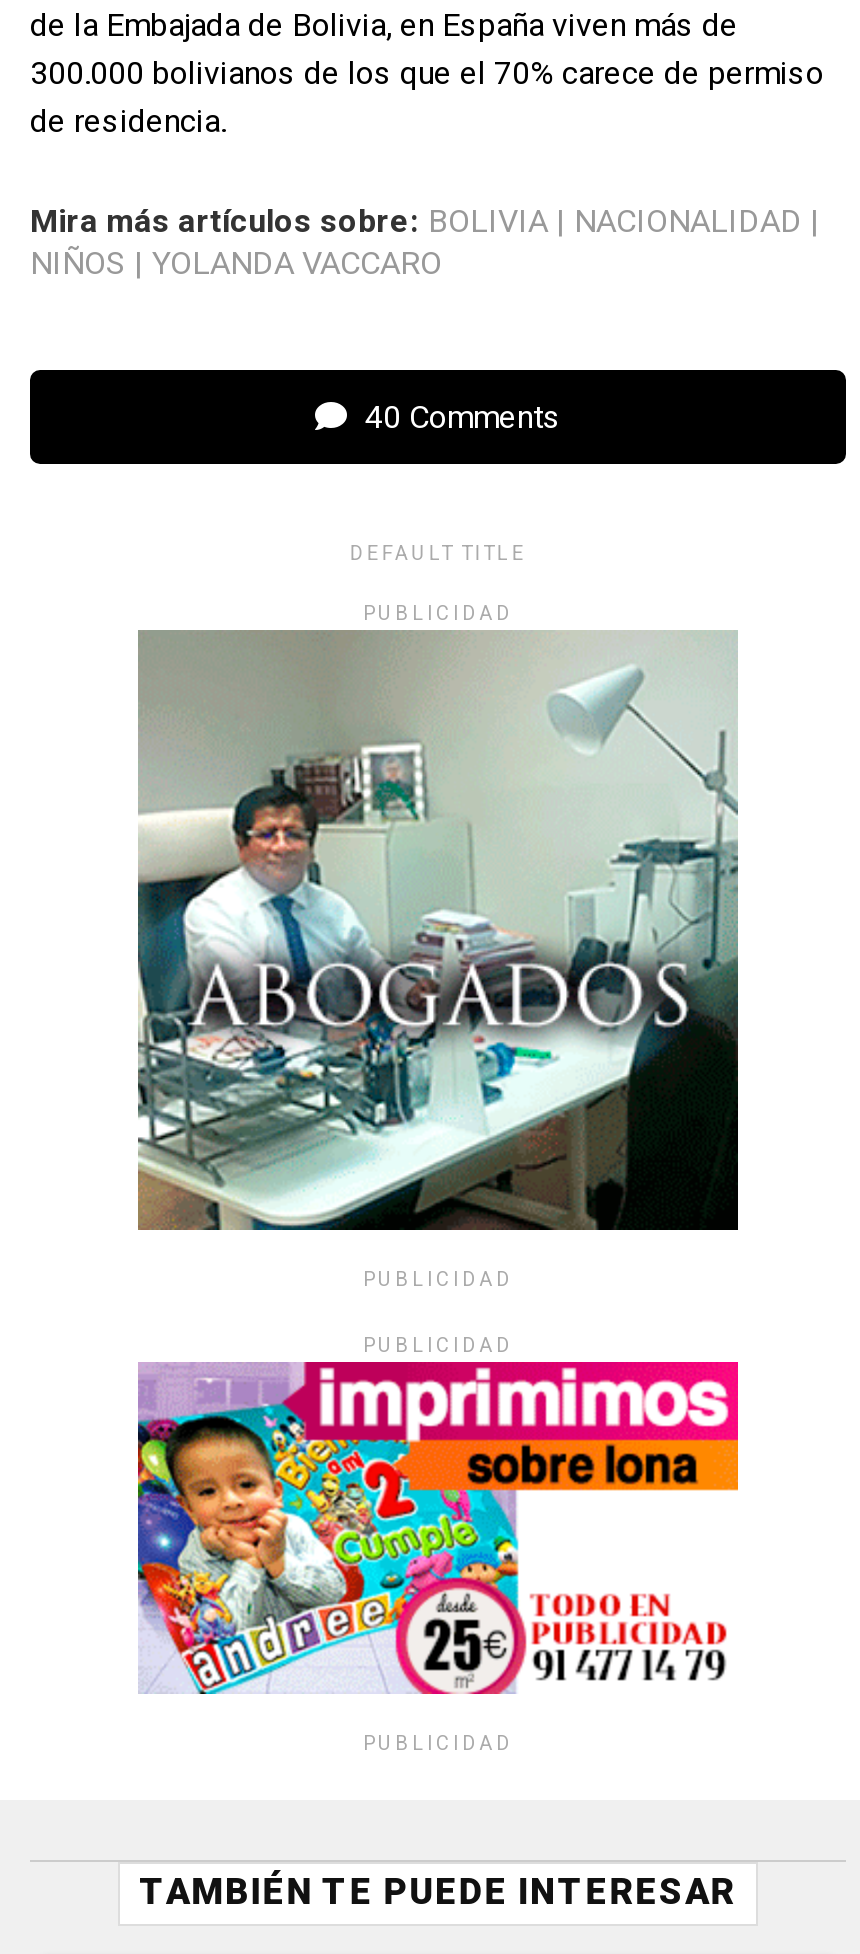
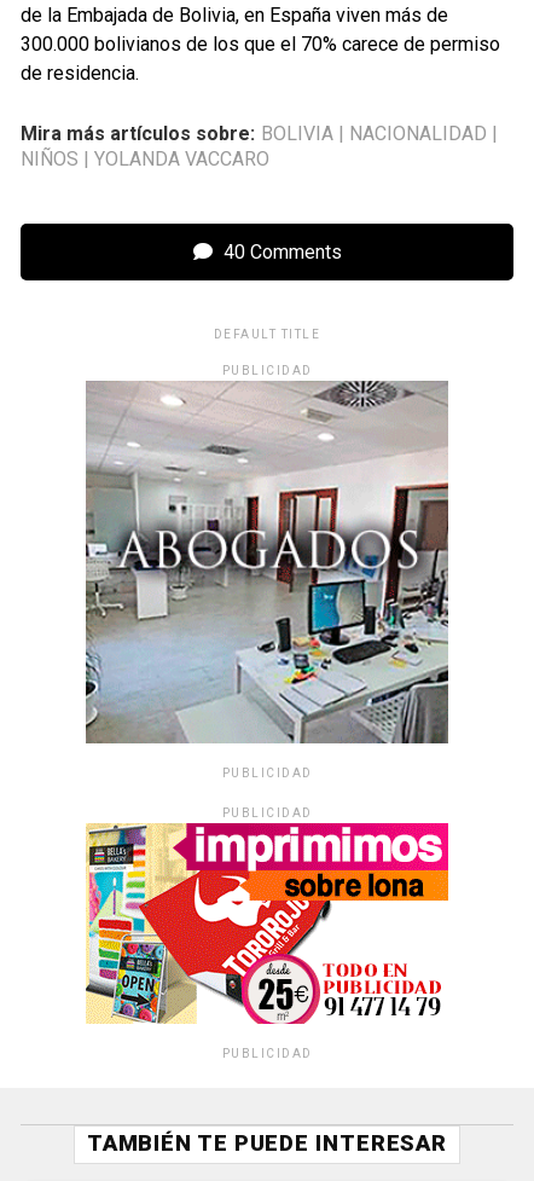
- [image]
+ [image]

- [image]
+ [image]
